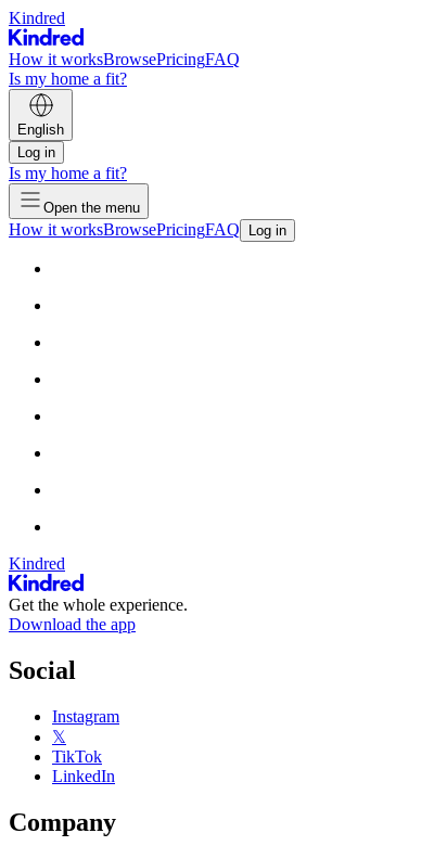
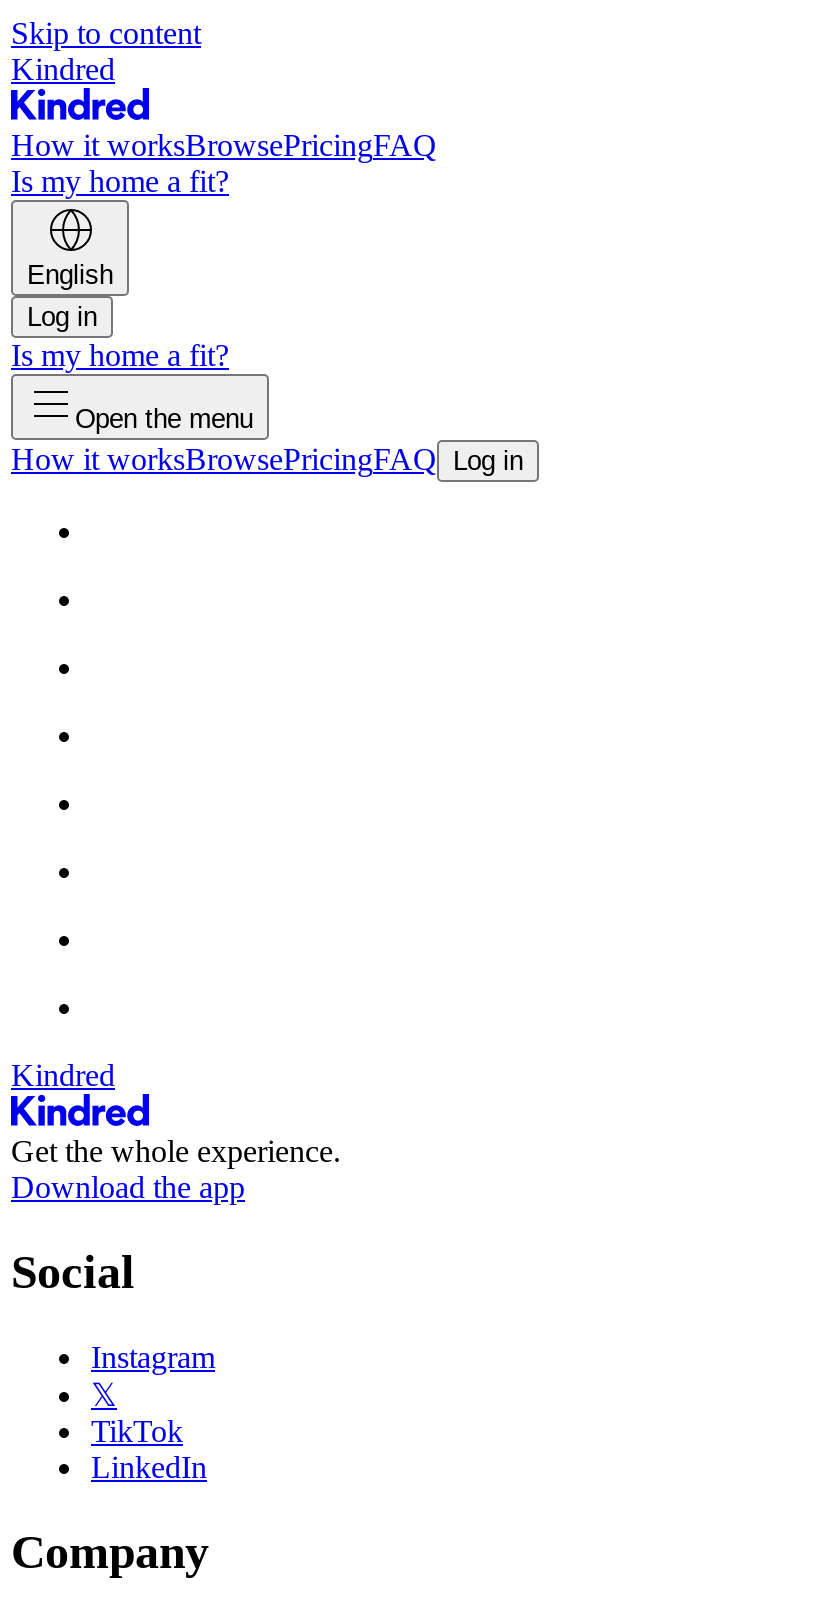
+ Skip to content
